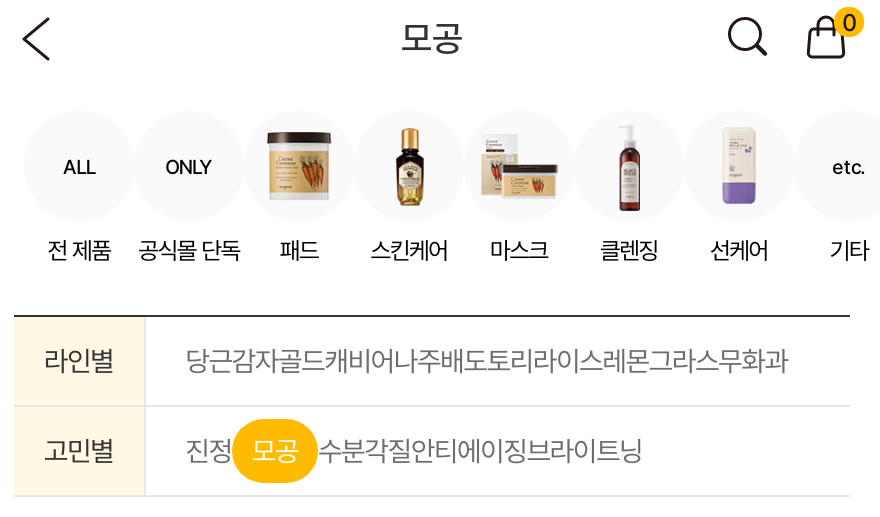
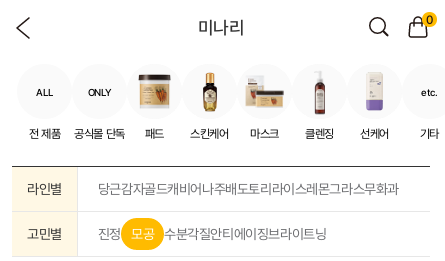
- 모공
+ 미나리
